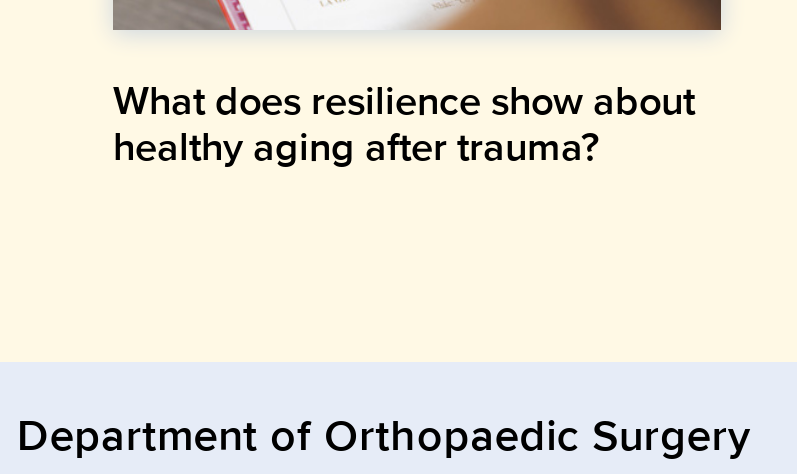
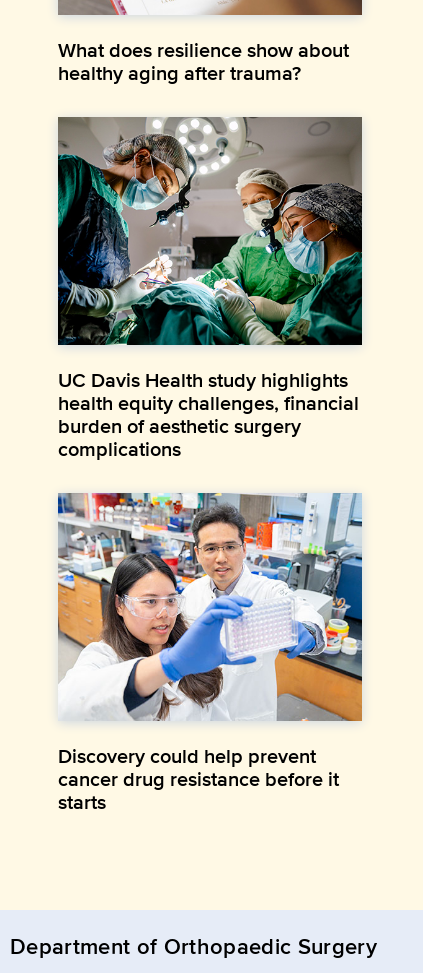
+ [image]
+ UC Davis Health study highlights
+ health equity challenges, financial
+ burden of aesthetic surgery
+ complications

+ [image]
+ Discovery could help prevent
+ cancer drug resistance before it
+ starts
